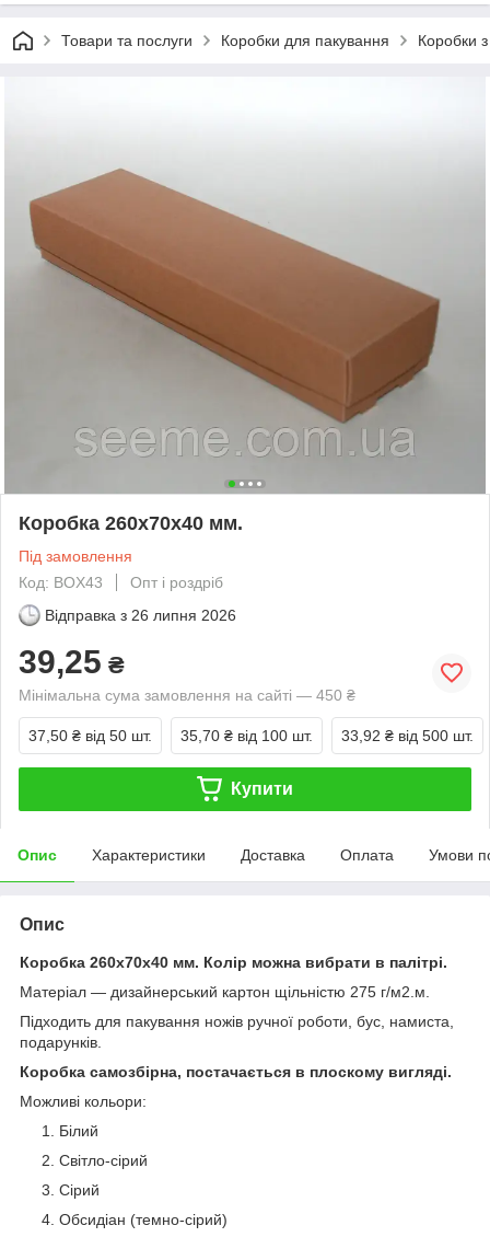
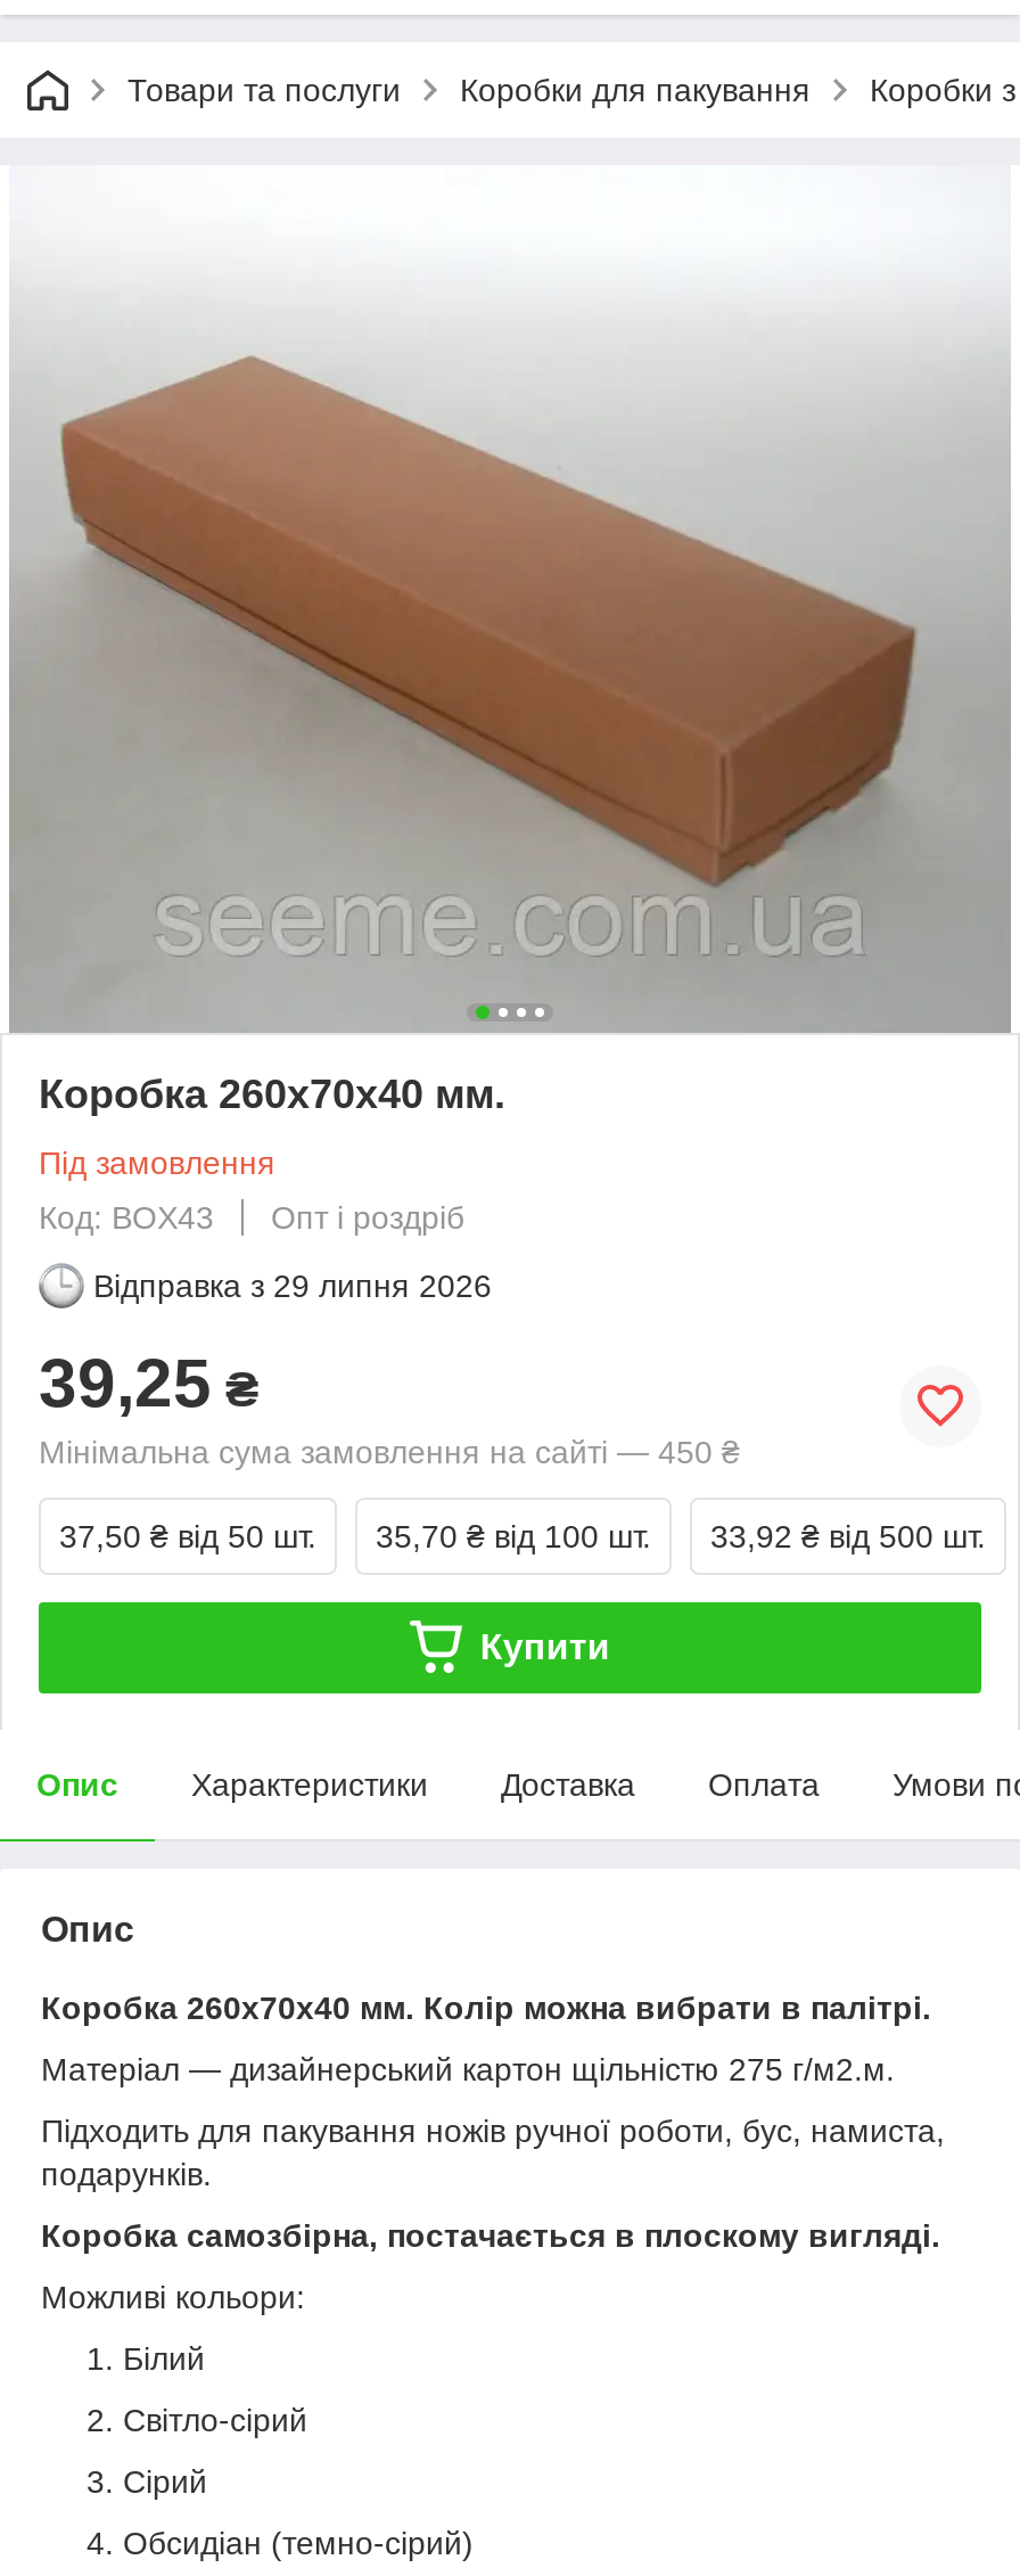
- Відправка з 26 липня 2026
+ Відправка з 29 липня 2026
